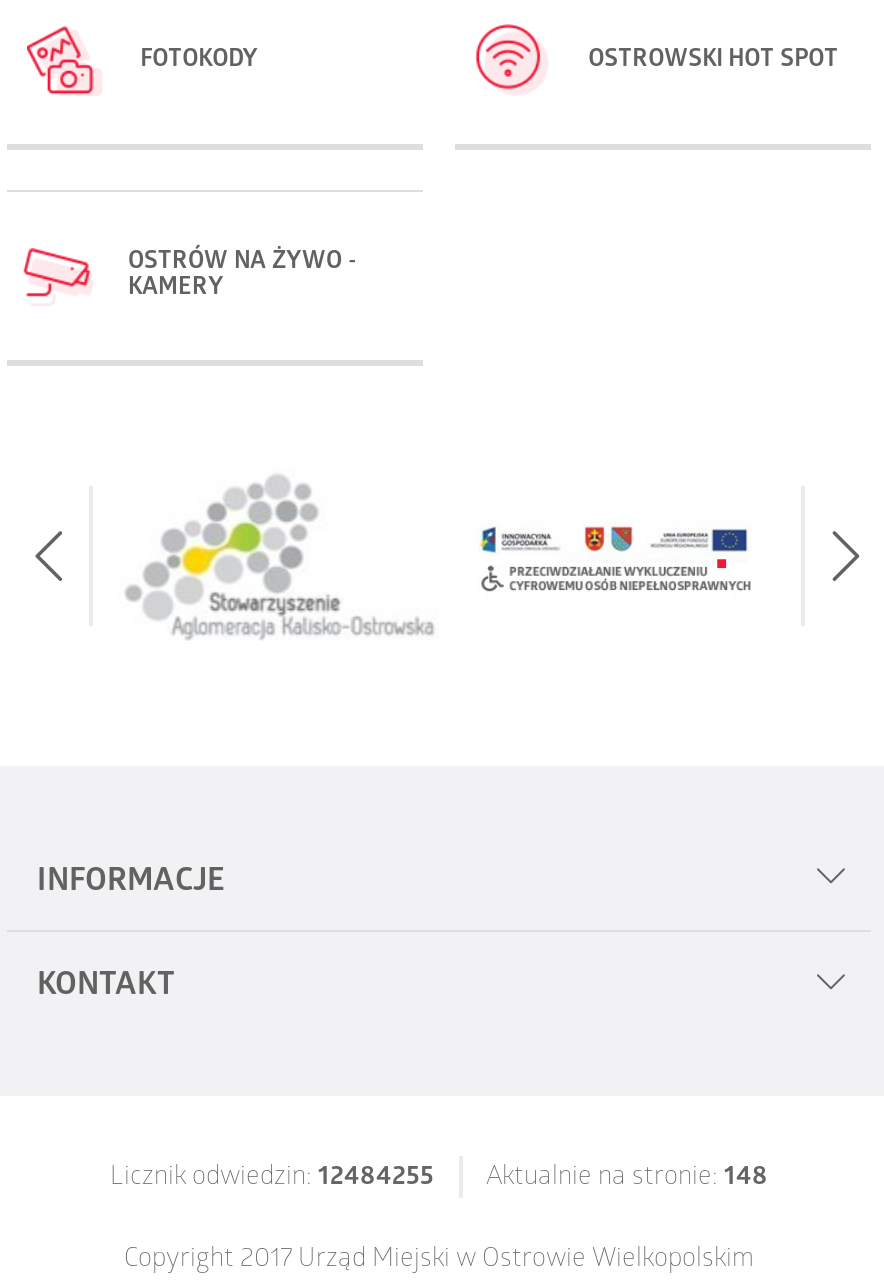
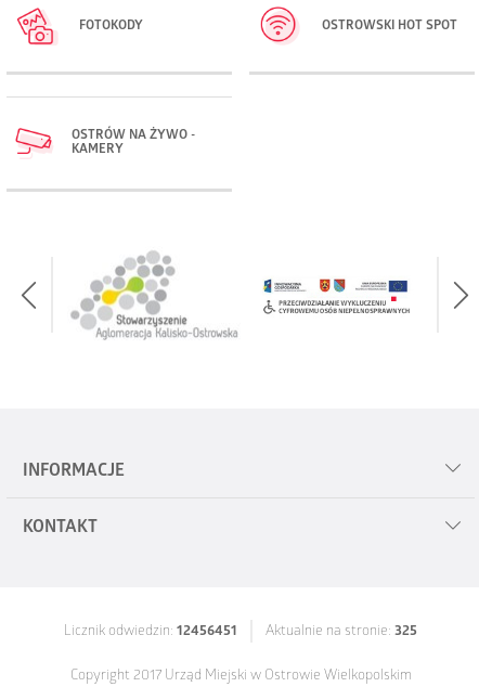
- Licznik odwiedzin: 12484255
+ Licznik odwiedzin: 12456451

- Aktualnie na stronie: 148
+ Aktualnie na stronie: 325
